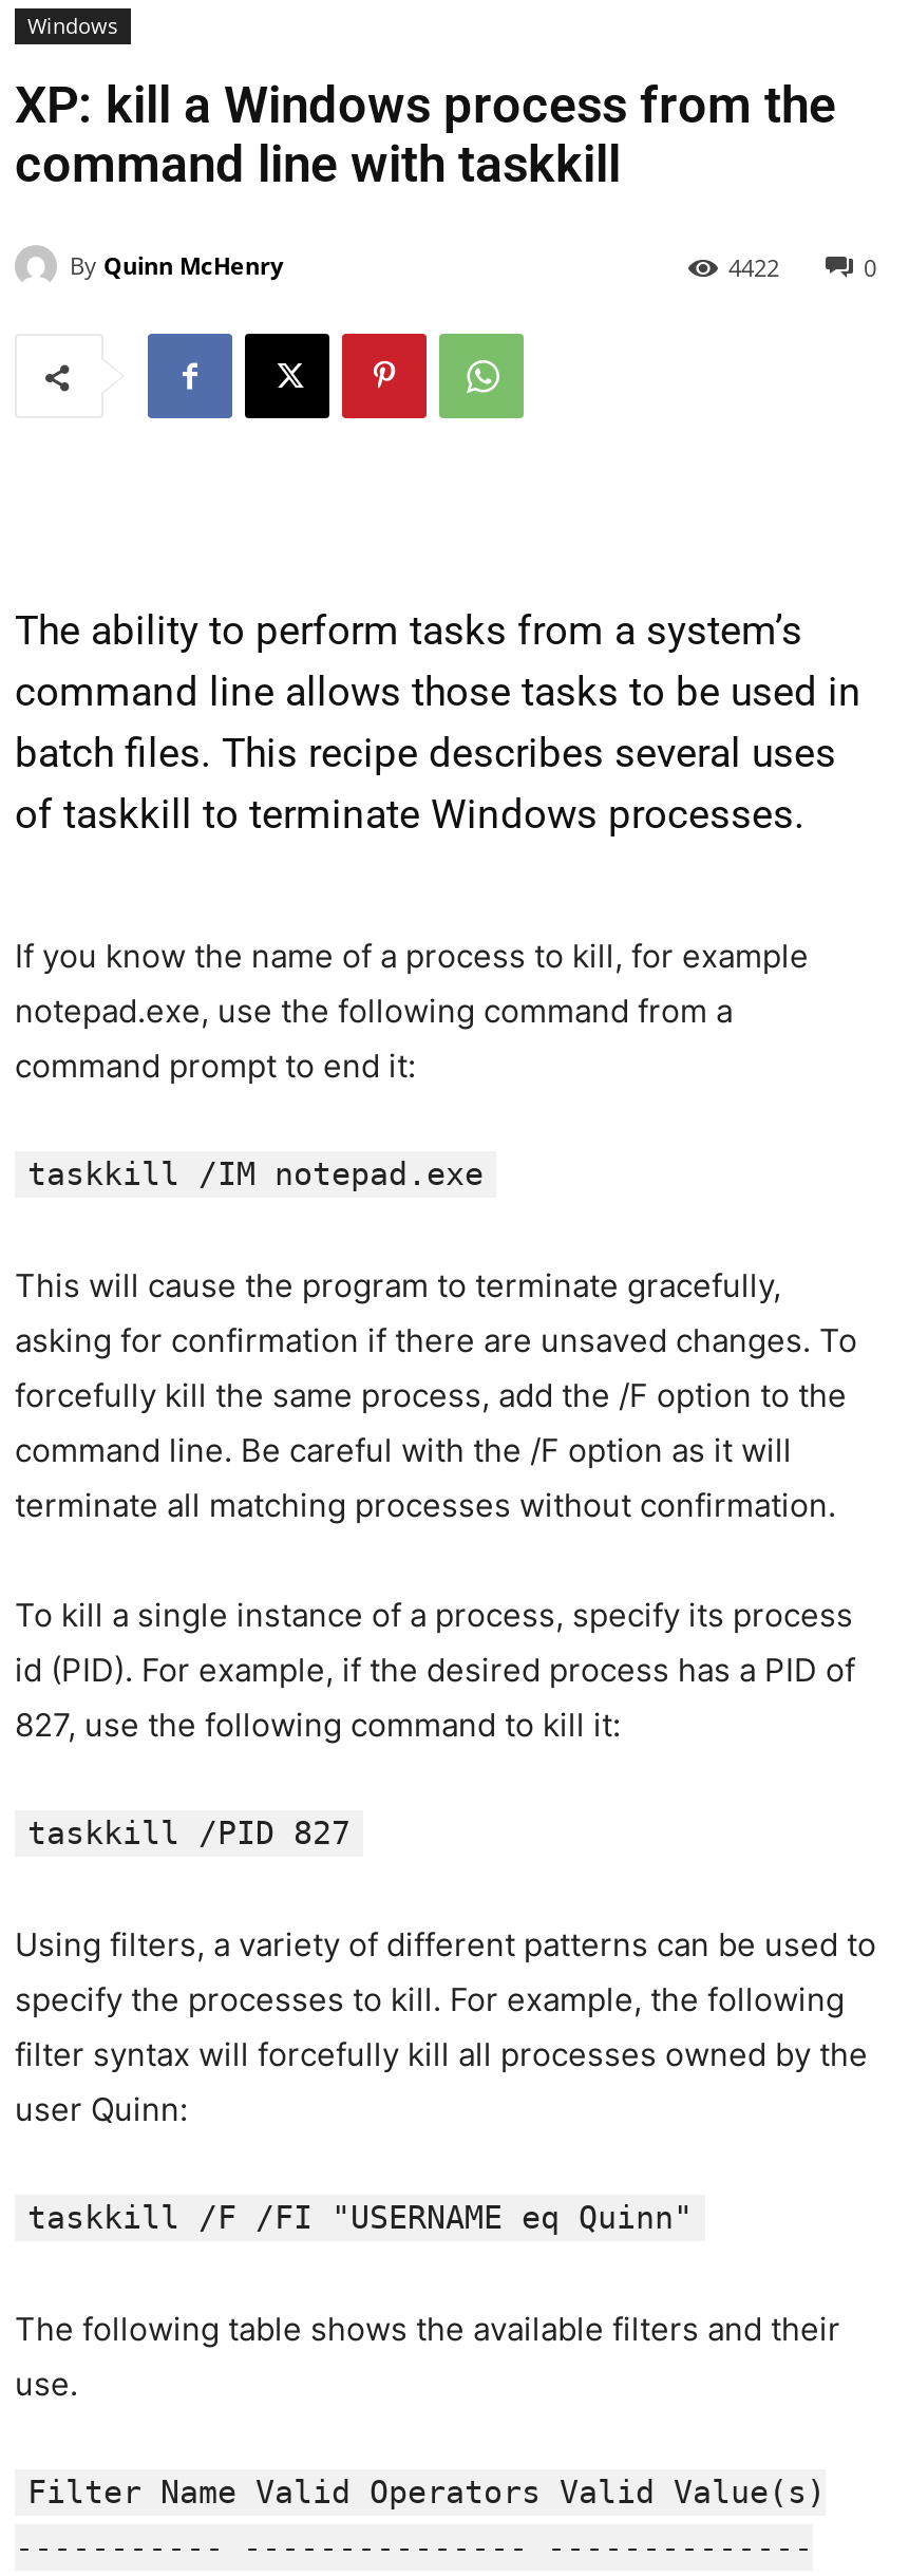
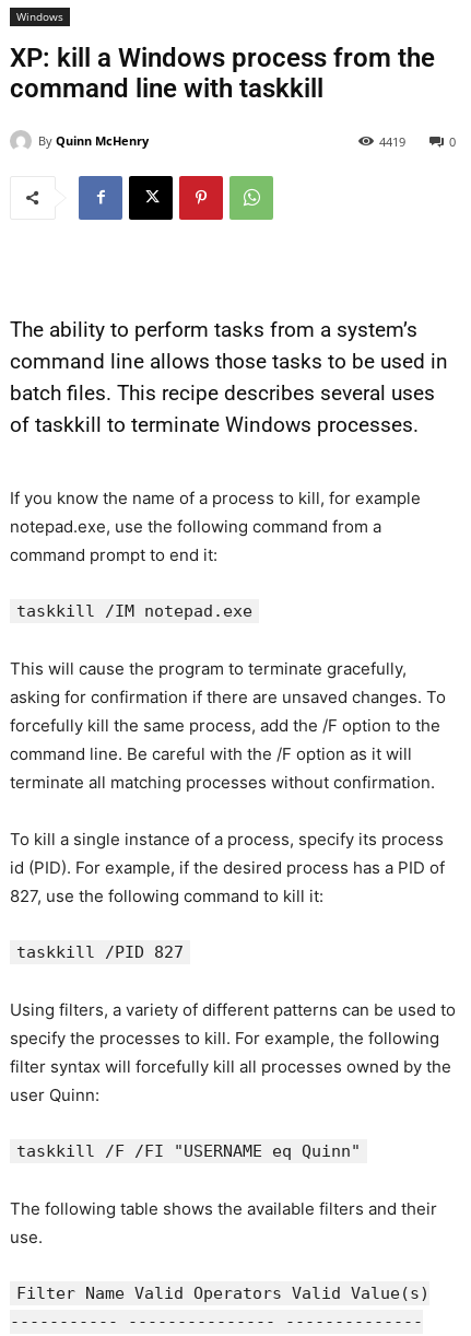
- 4422
+ 4419
